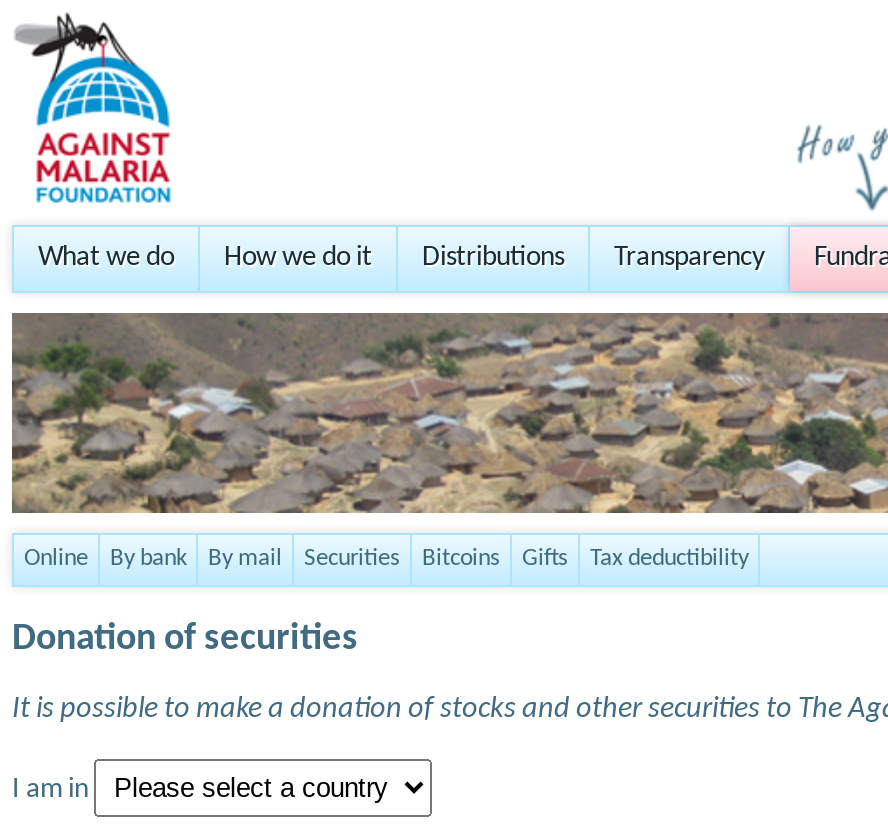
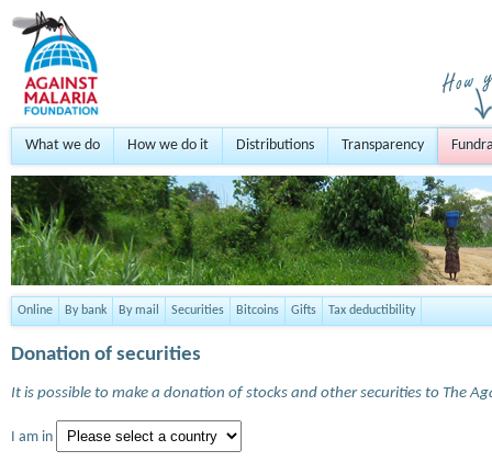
- [image]
+ [image]
